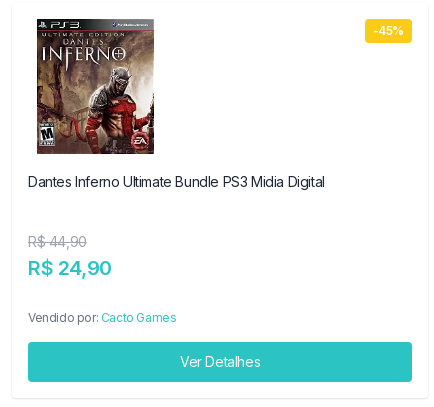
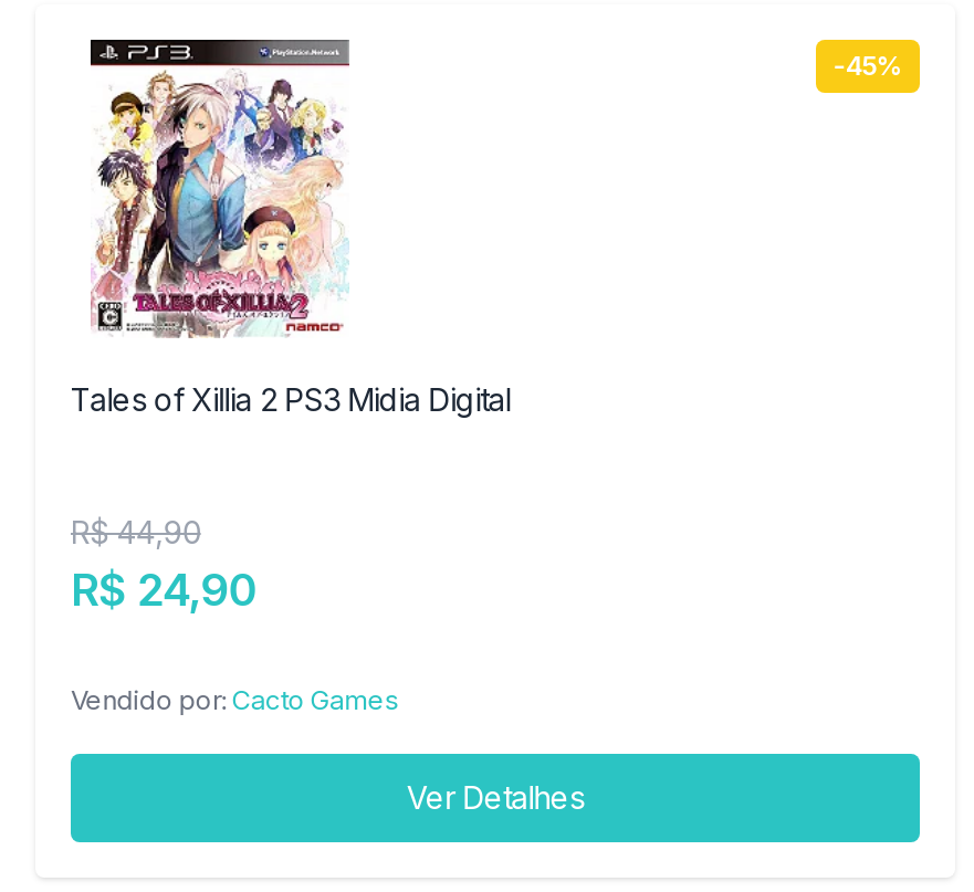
- [image]
- Dantes Inferno Ultimate Bundle PS3 Midia Digital
+ [image]
+ Tales of Xillia 2 PS3 Midia Digital
